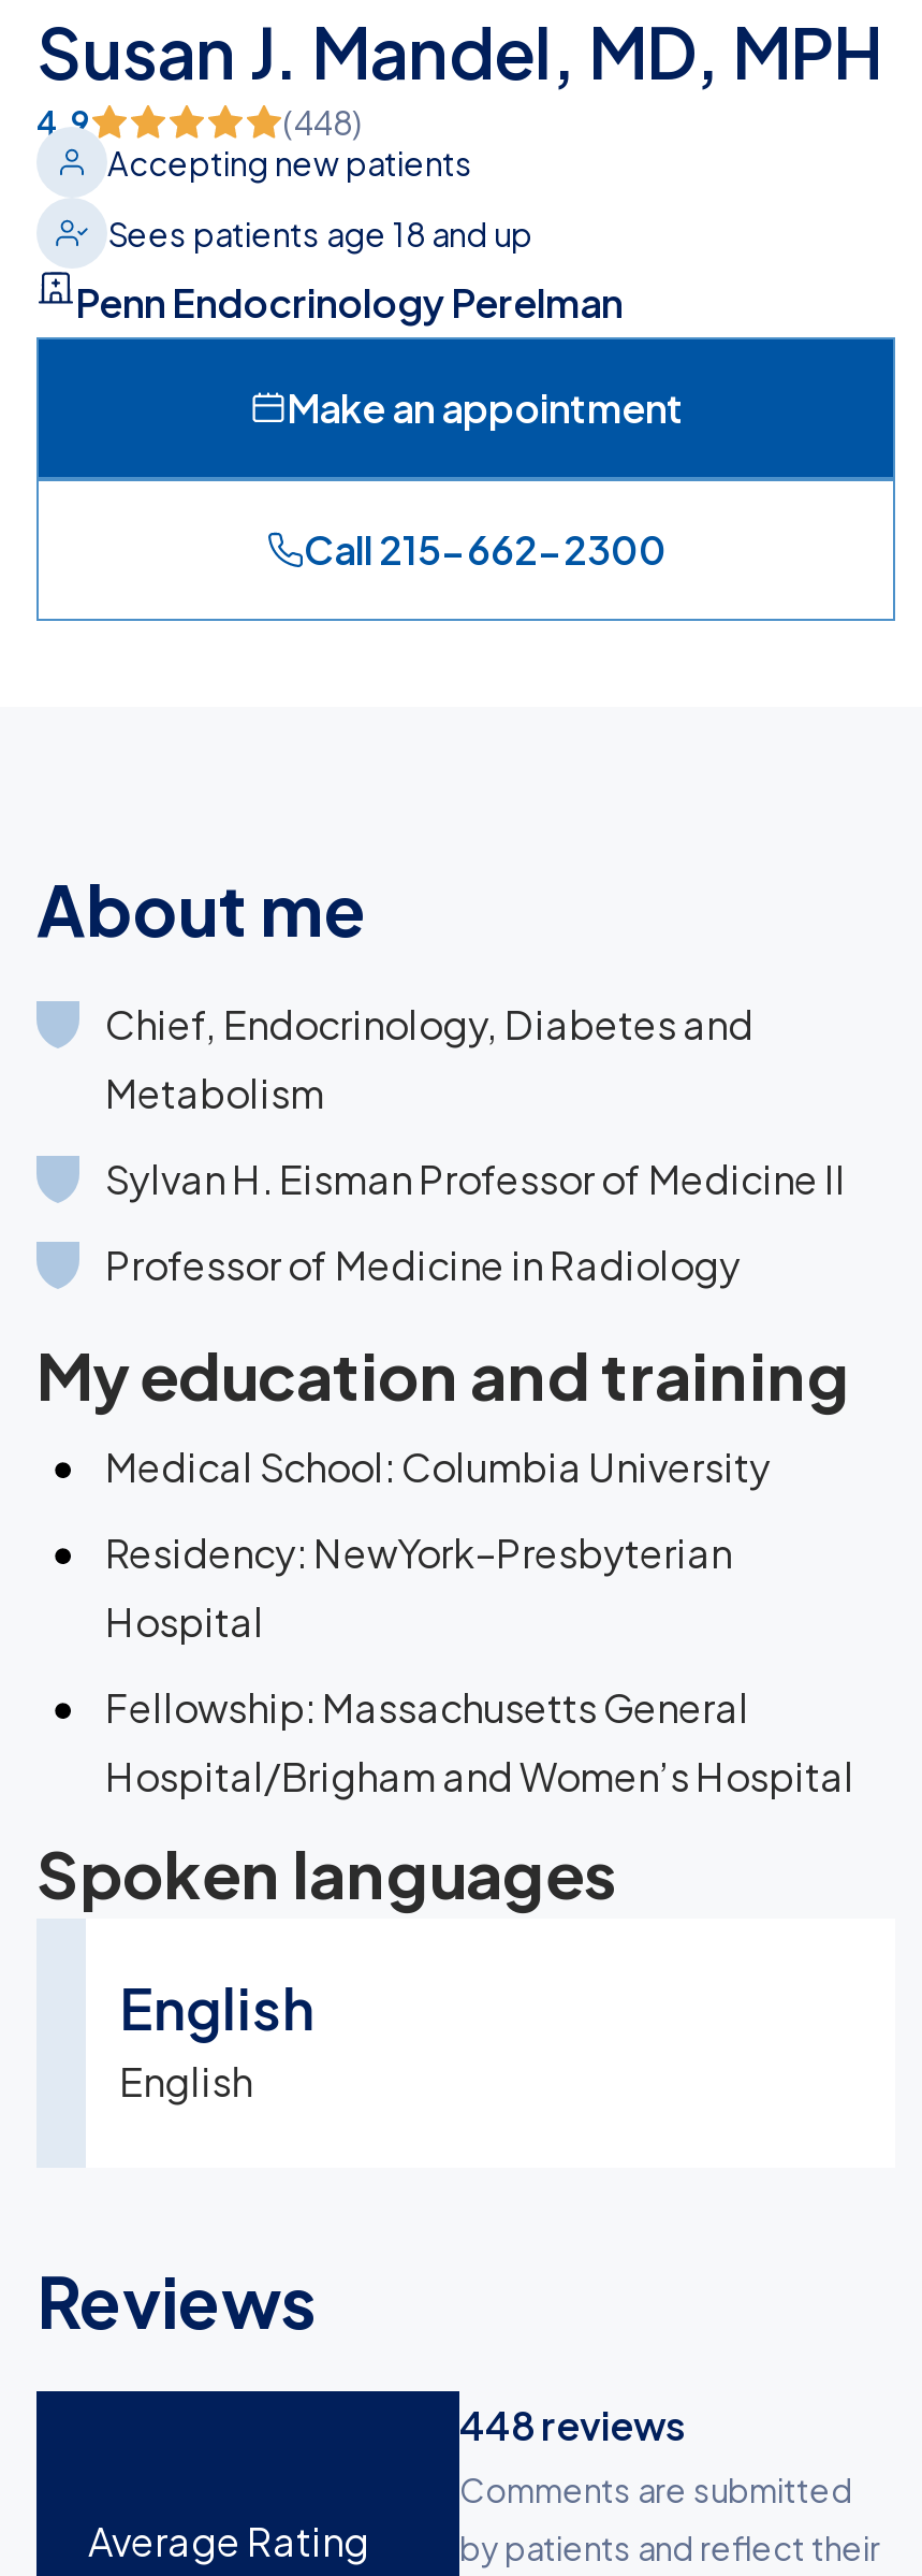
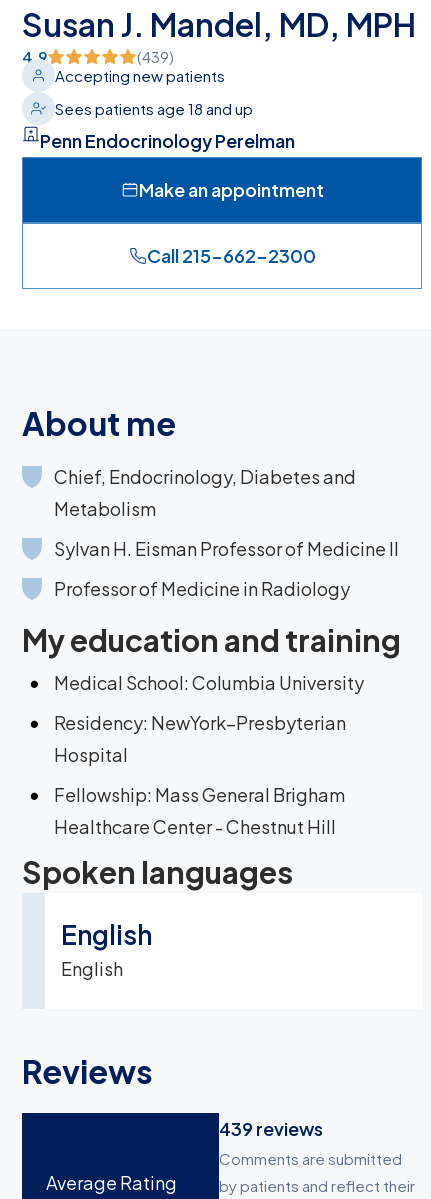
- (448)
+ (439)

- Fellowship: Massachusetts General
- Hospital/Brigham and Women’s Hospital
+ Fellowship: Mass General Brigham
+ Healthcare Center - Chestnut Hill

- 448 reviews
+ 439 reviews
